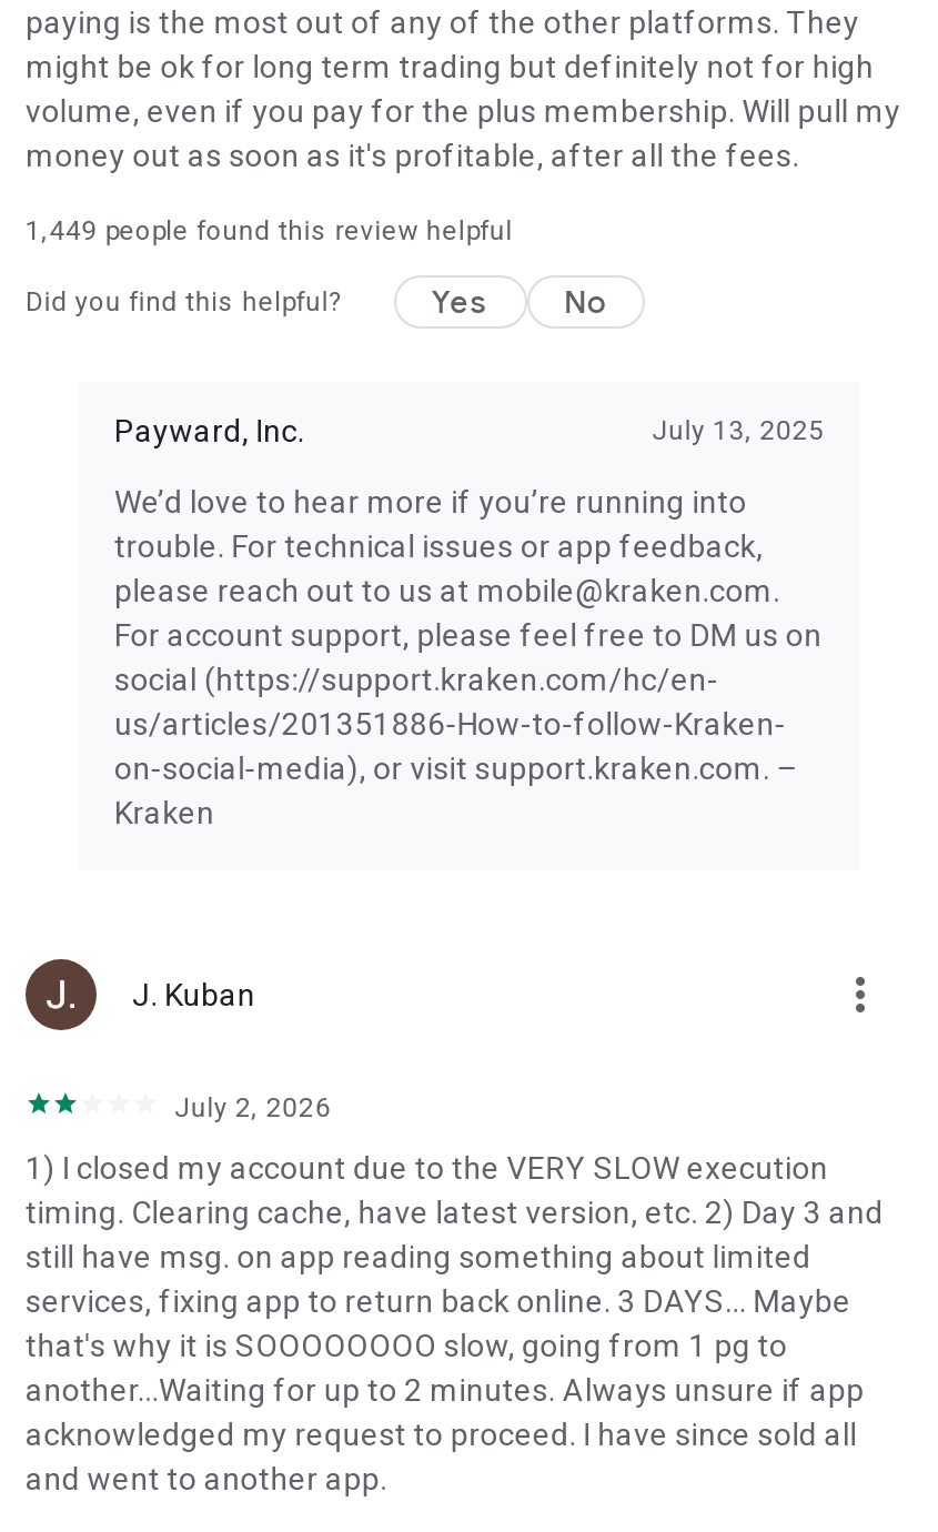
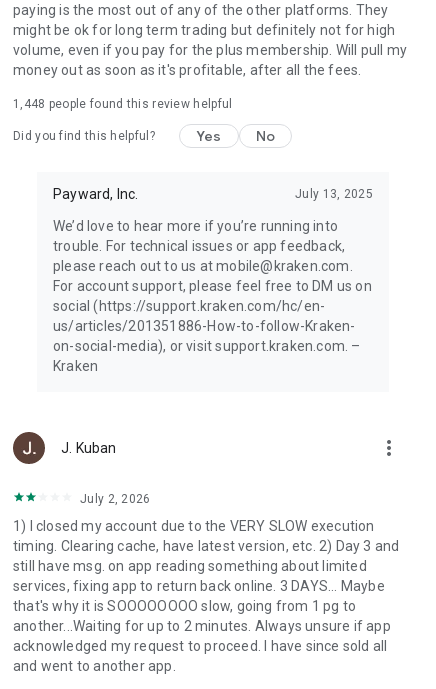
- 1,449 people found this review helpful
+ 1,448 people found this review helpful
